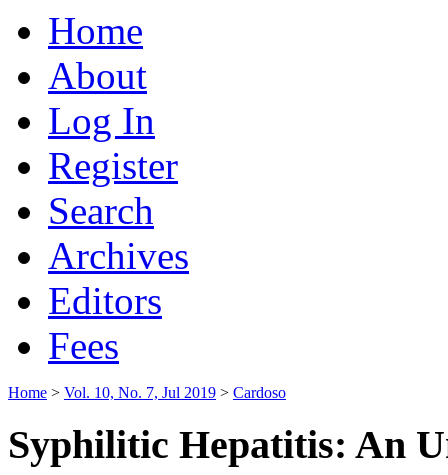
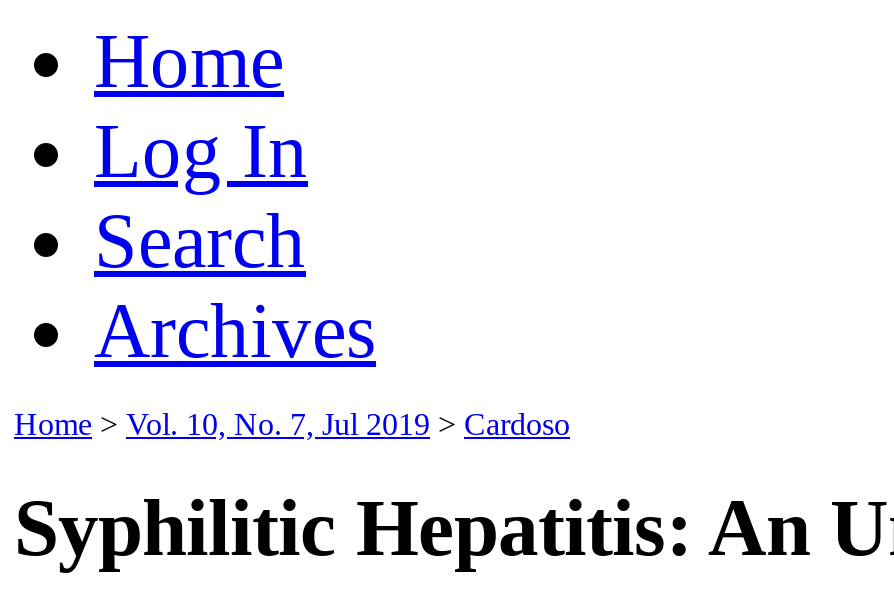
- About

- Register

- Editors
- Fees
